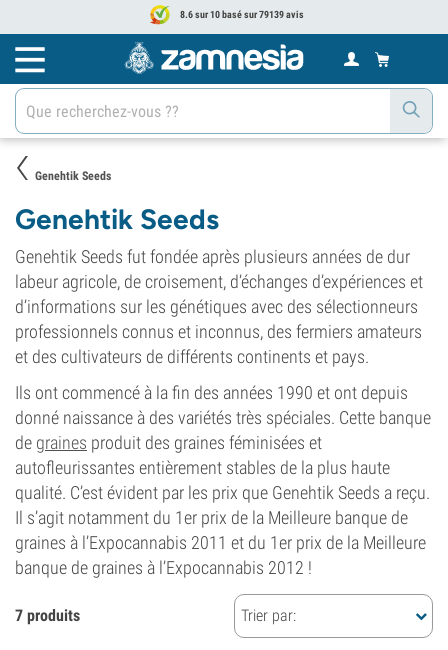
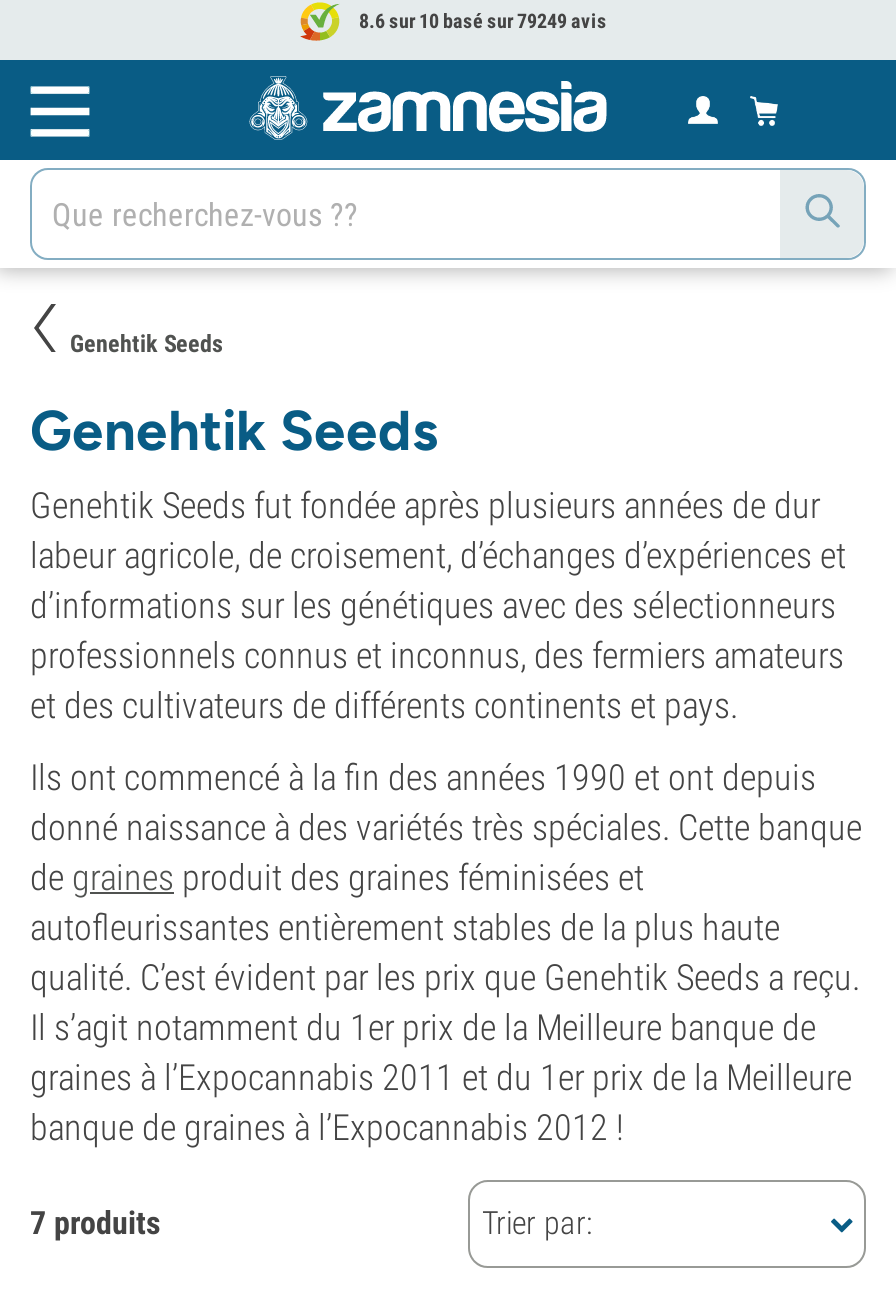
- 8.6 sur 10 basé sur 79139 avis
+ 8.6 sur 10 basé sur 79249 avis
